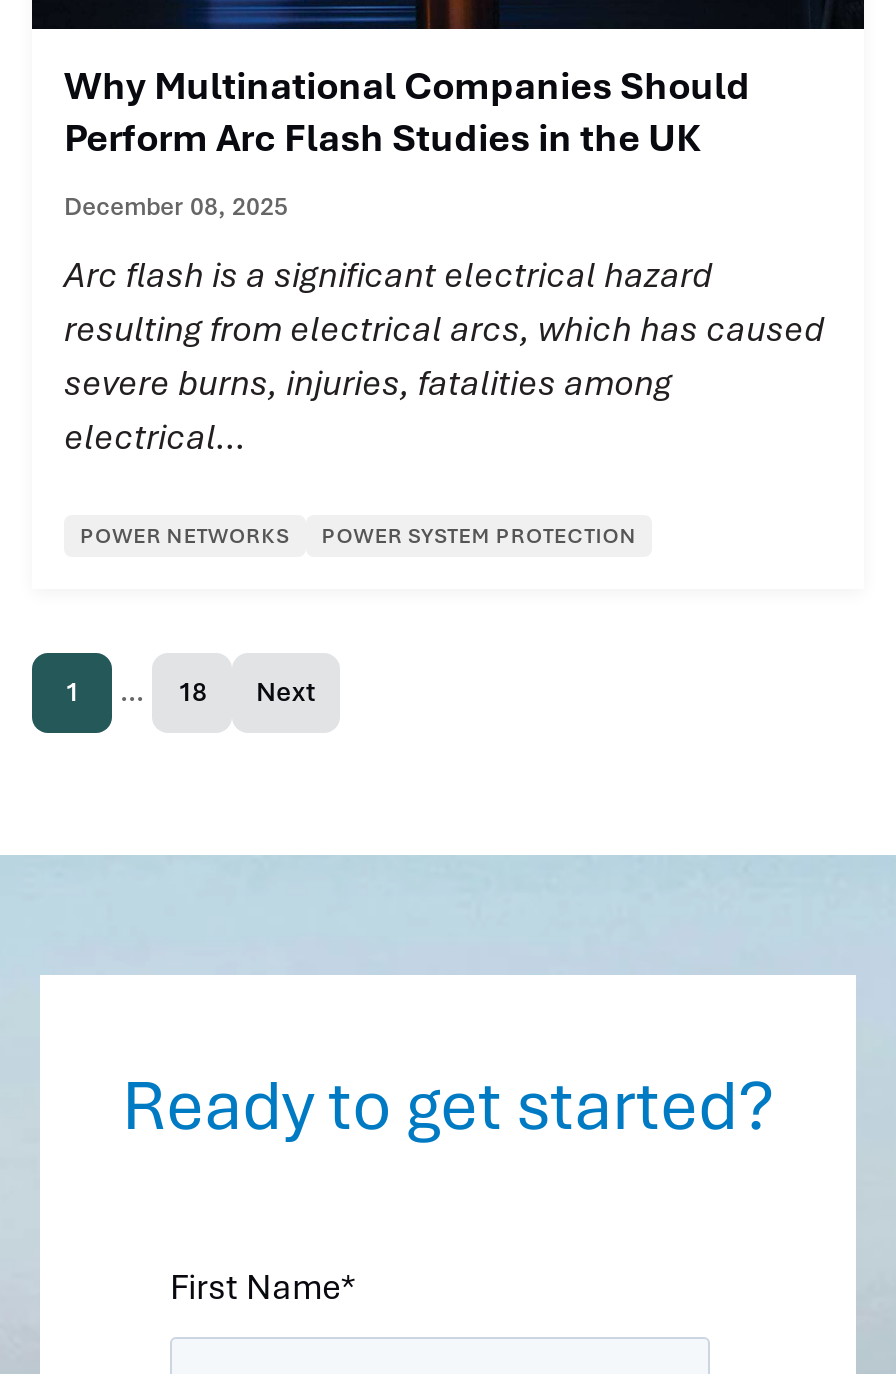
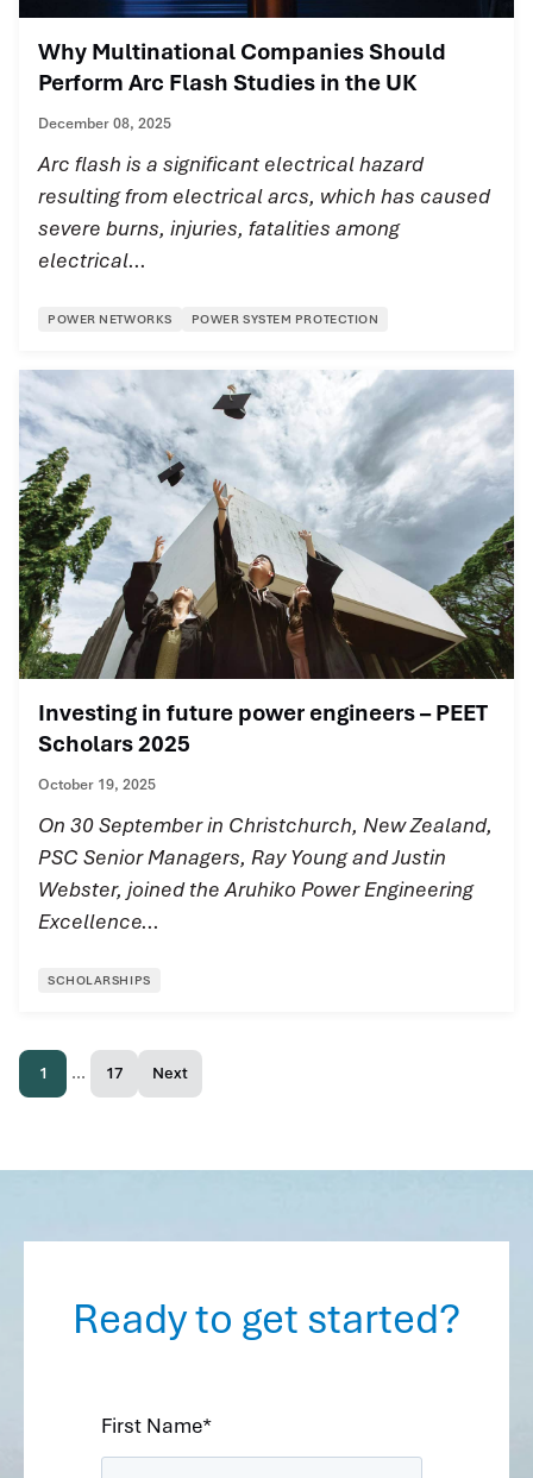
+ [image]
+ Investing in future power engineers – PEET
+ Scholars 2025
+ October 19, 2025
+ On 30 September in Christchurch, New Zealand,
+ PSC Senior Managers, Ray Young and Justin
+ Webster, joined the Aruhiko Power Engineering
+ Excellence...
+ SCHOLARSHIPS

- 18
+ 17
